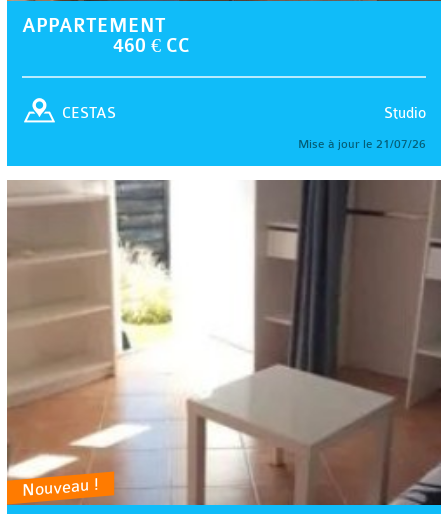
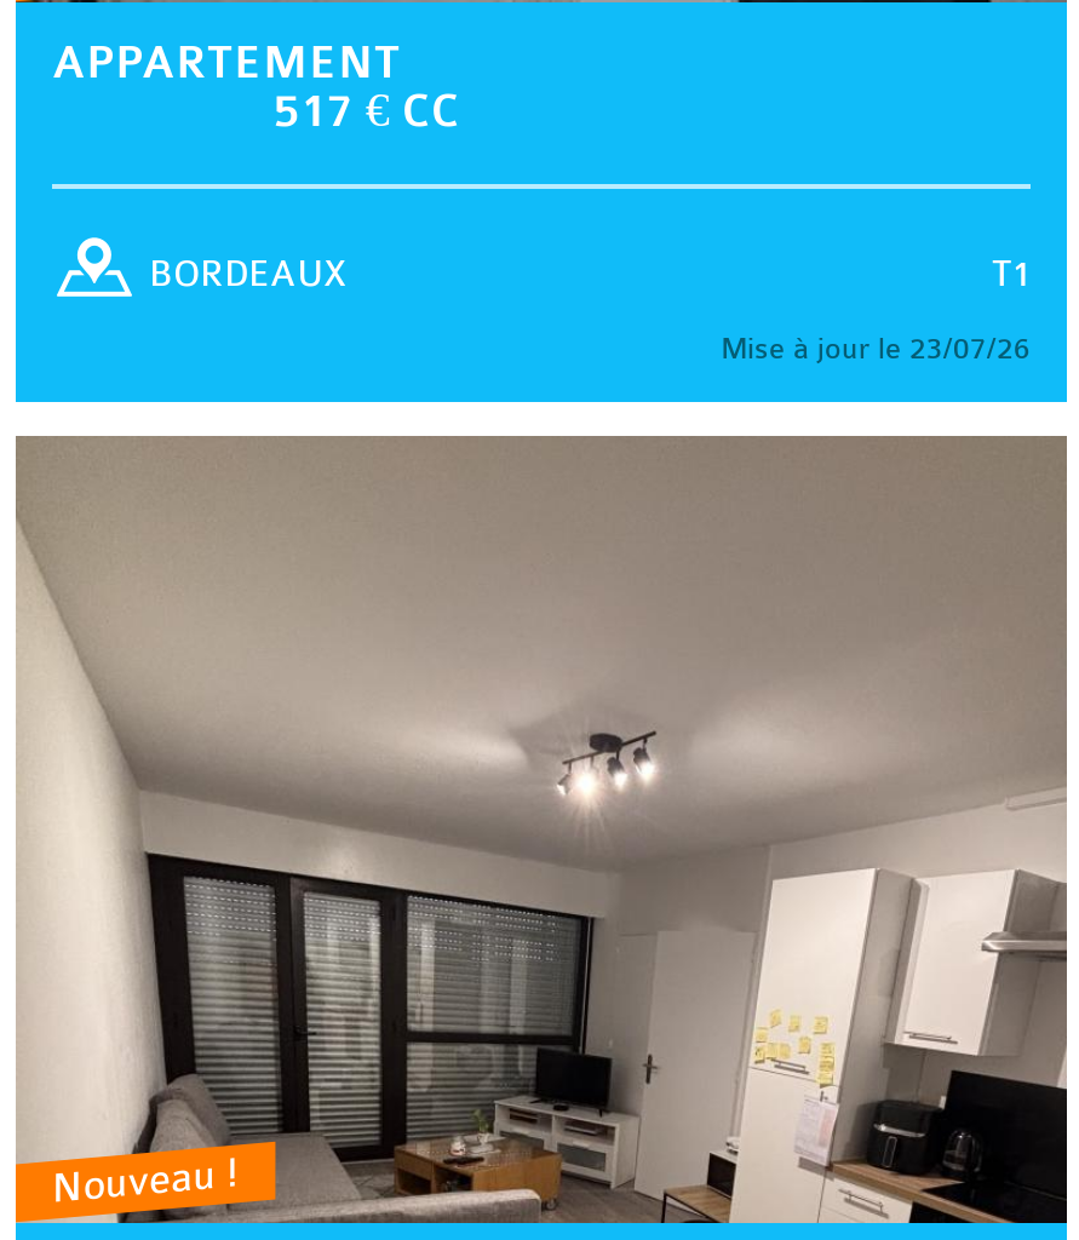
- 460 € CC
+ 517 € CC

- Studio
- CESTAS
+ T1
+ BORDEAUX

- Mise à jour le 21/07/26
+ Mise à jour le 23/07/26

- [image]
+ [image]
